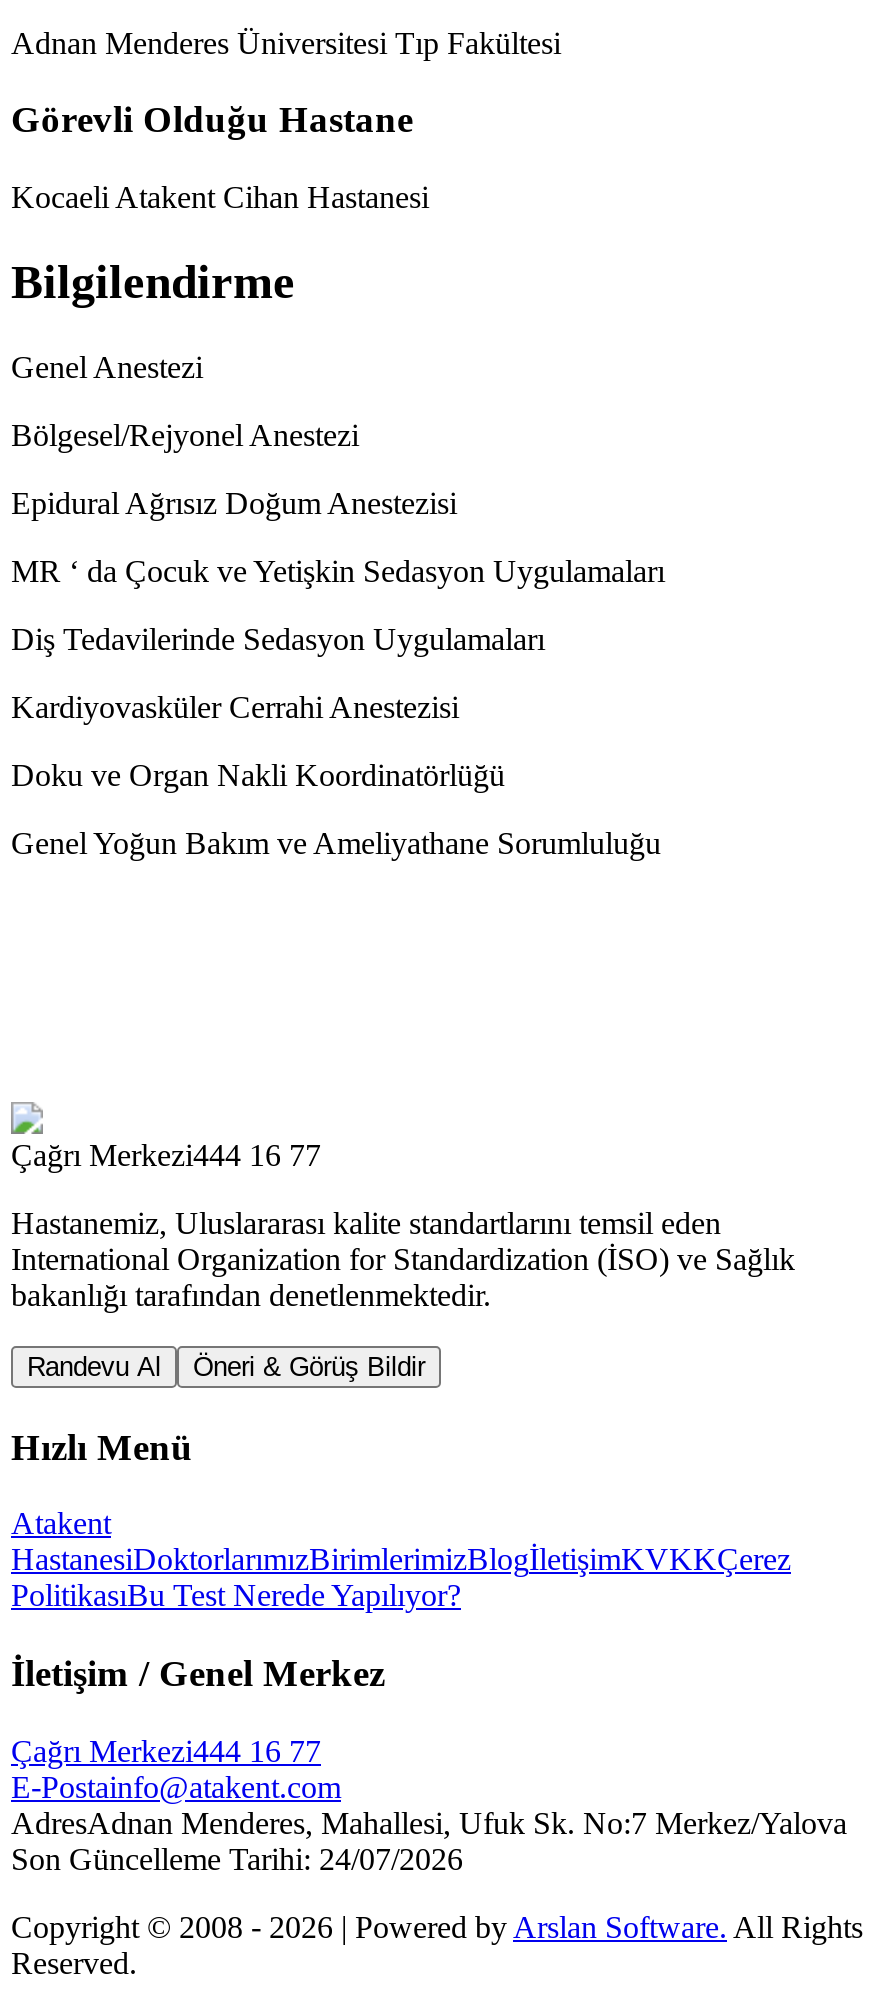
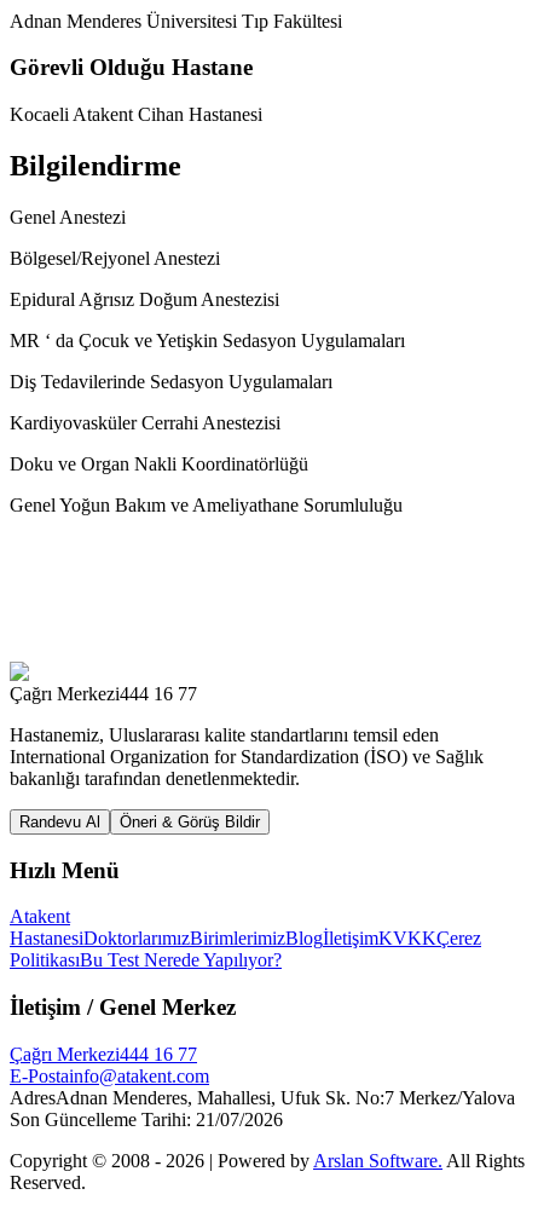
- Son Güncelleme Tarihi: 24/07/2026
+ Son Güncelleme Tarihi: 21/07/2026
